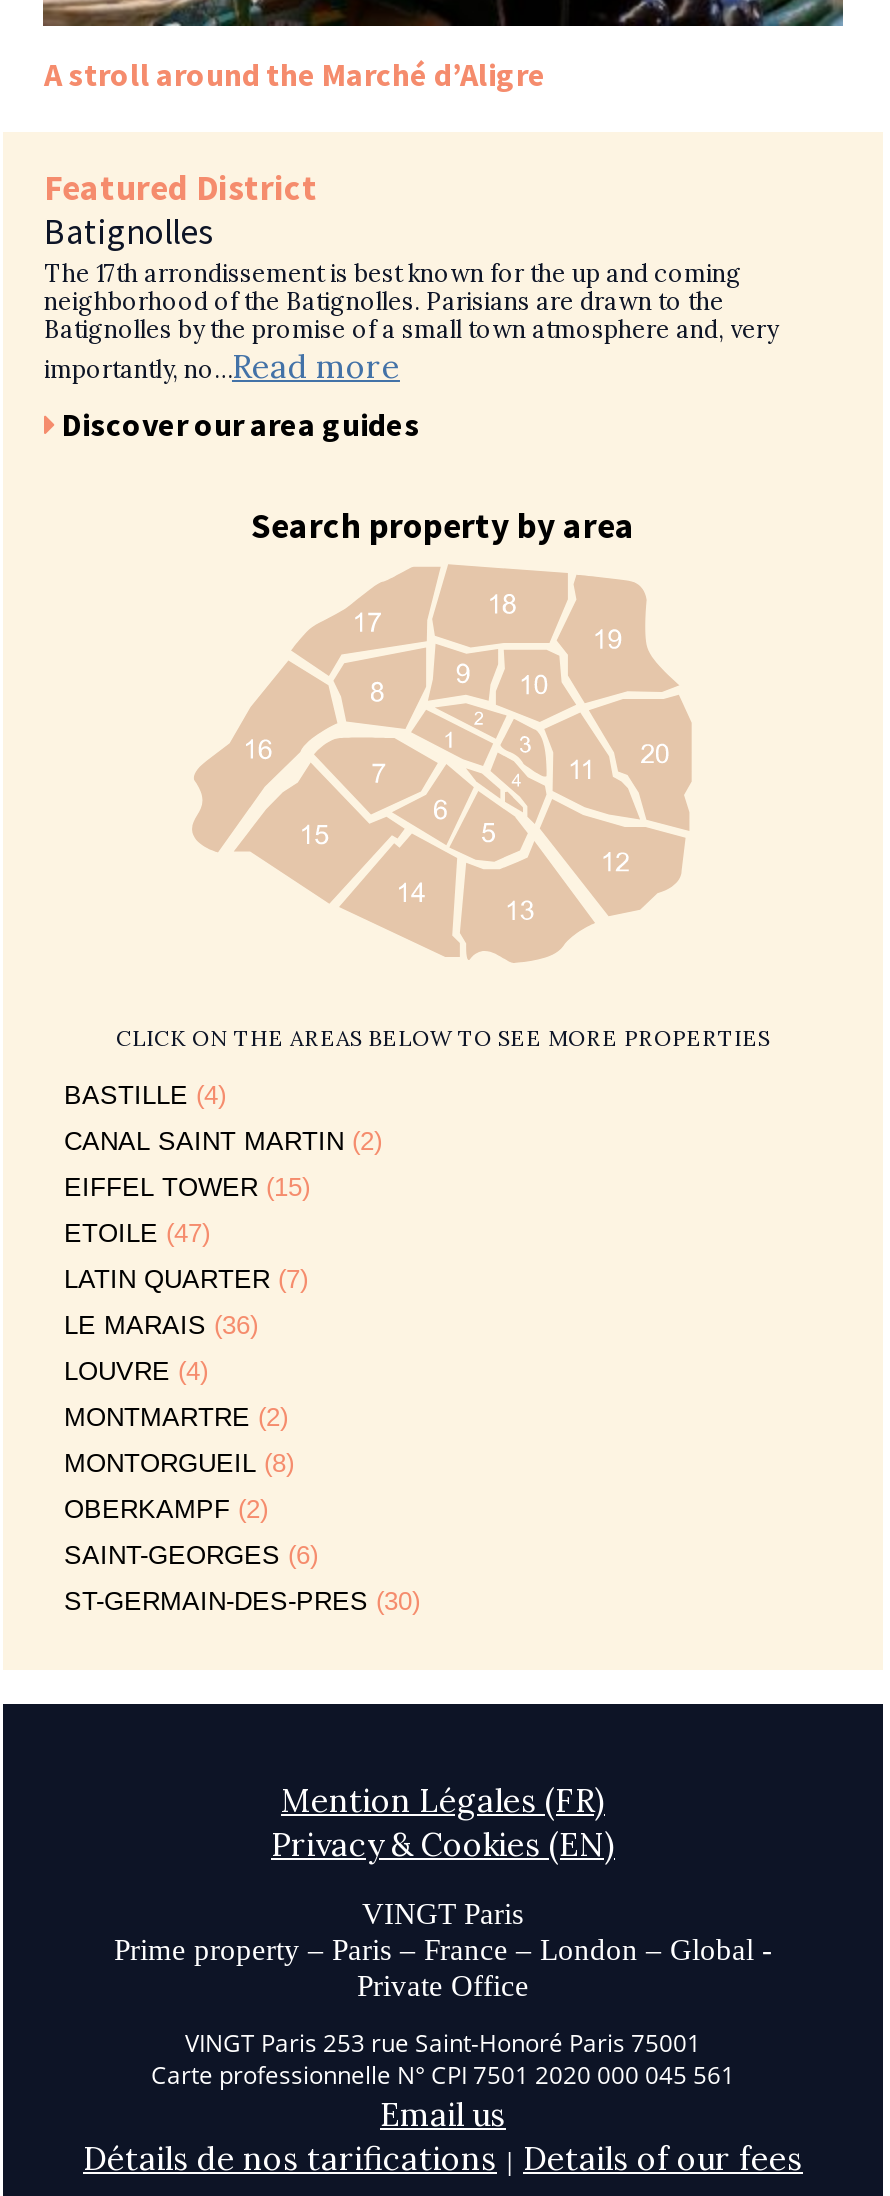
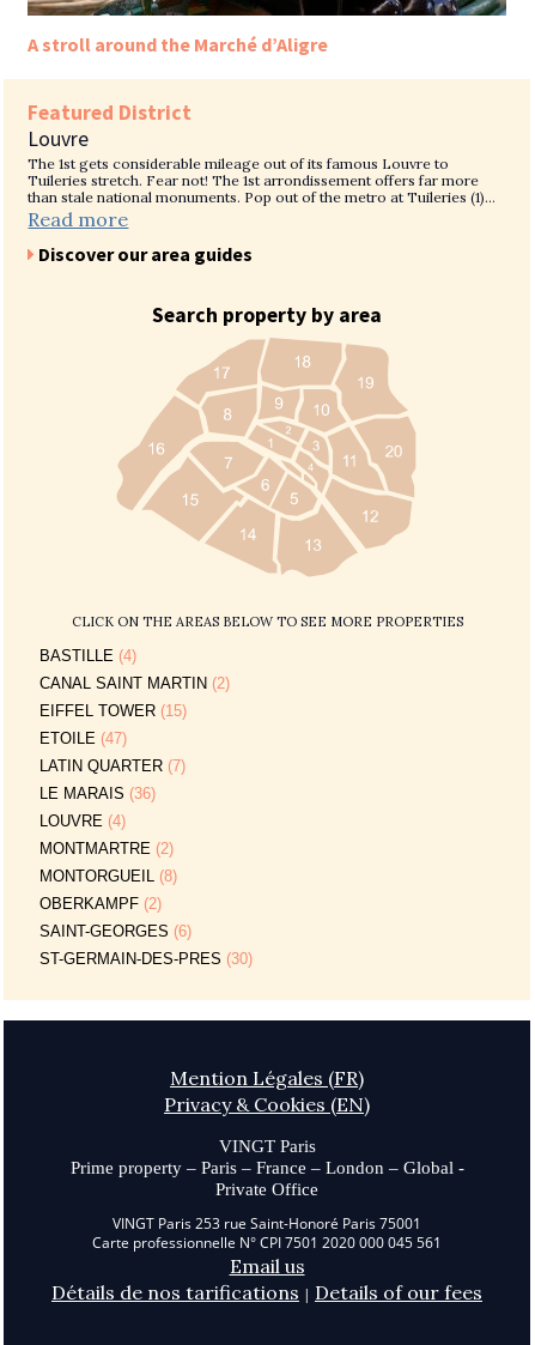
- Batignolles
- The 17th arrondissement is best known for the up and coming
- neighborhood of the Batignolles. Parisians are drawn to the
- Batignolles by the promise of a small town atmosphere and, very
- importantly, no…Read more
+ Louvre
+ The 1st gets considerable mileage out of its famous Louvre to
+ Tuileries stretch. Fear not! The 1st arrondissement offers far more
+ than stale national monuments. Pop out of the metro at Tuileries (1)…
+ Read more
